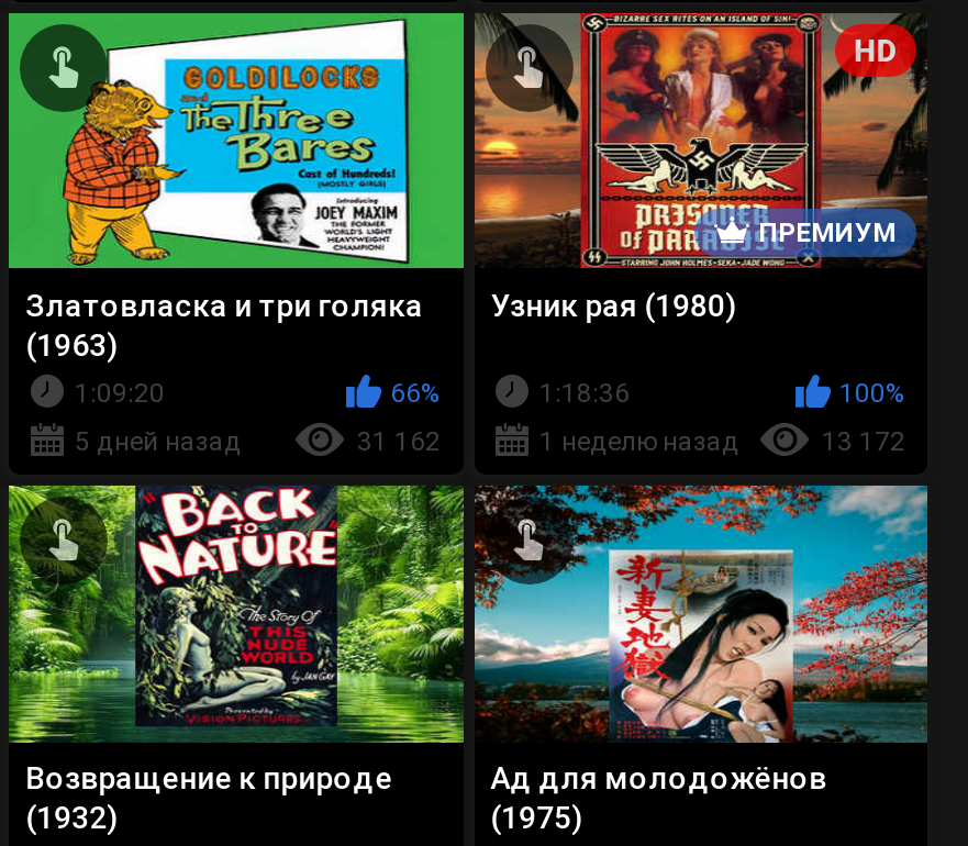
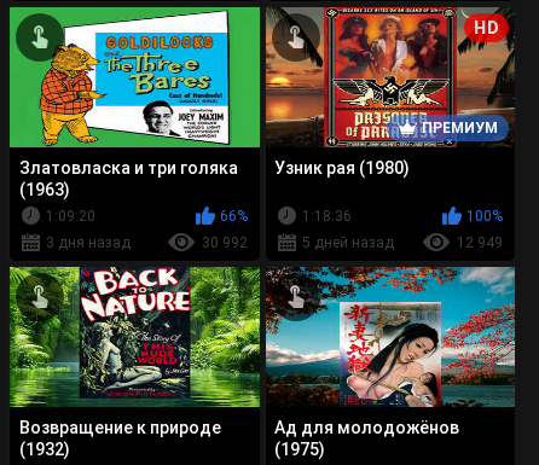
- 5 дней назад
+ 3 дня назад

- 31 162
+ 30 992

- 1 неделю назад
+ 5 дней назад

- 13 172
+ 12 949
